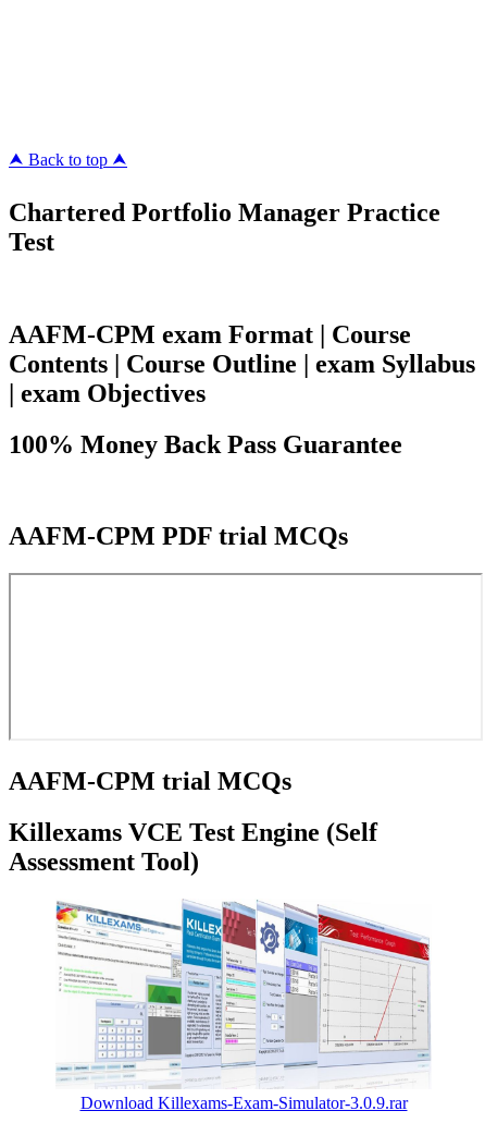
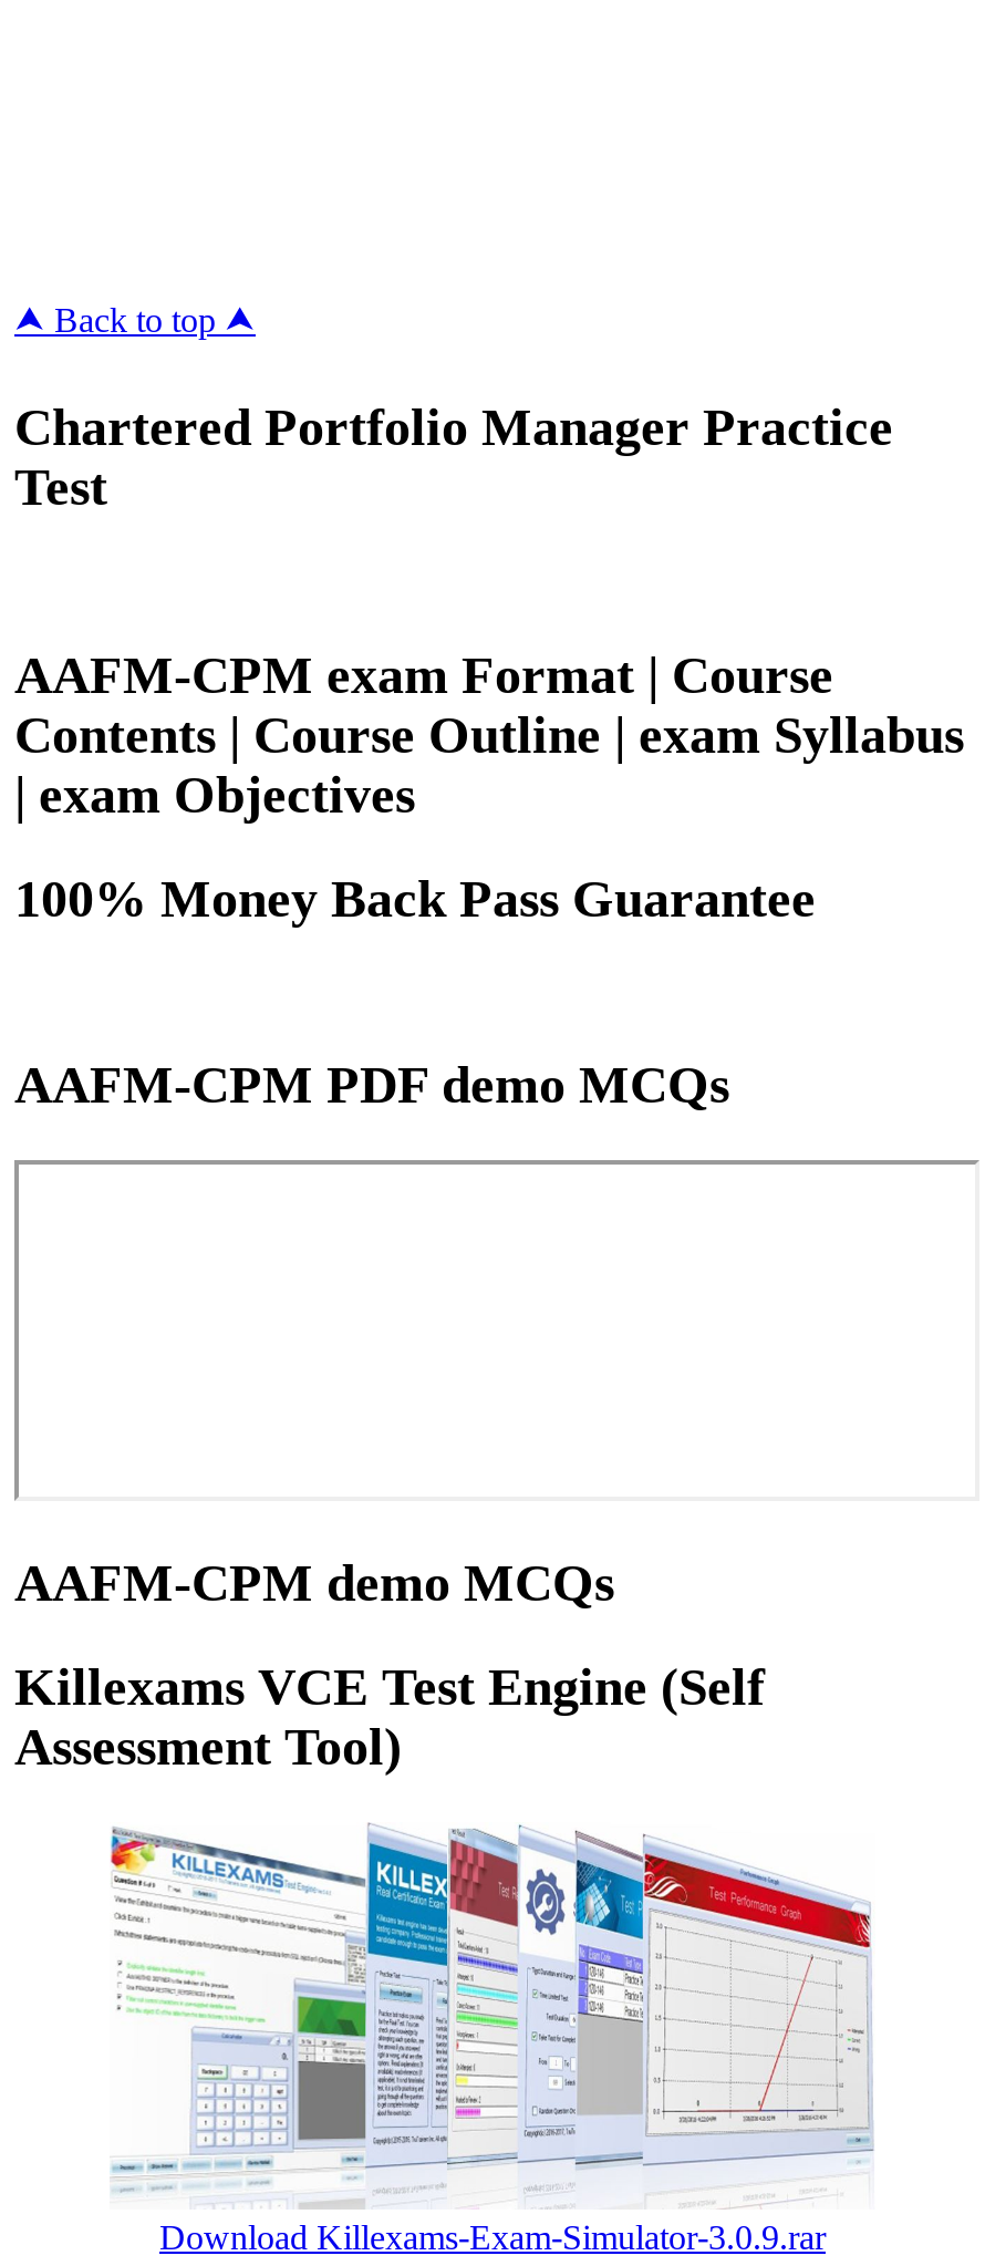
- AAFM-CPM PDF trial MCQs
+ AAFM-CPM PDF demo MCQs

- AAFM-CPM trial MCQs
+ AAFM-CPM demo MCQs
